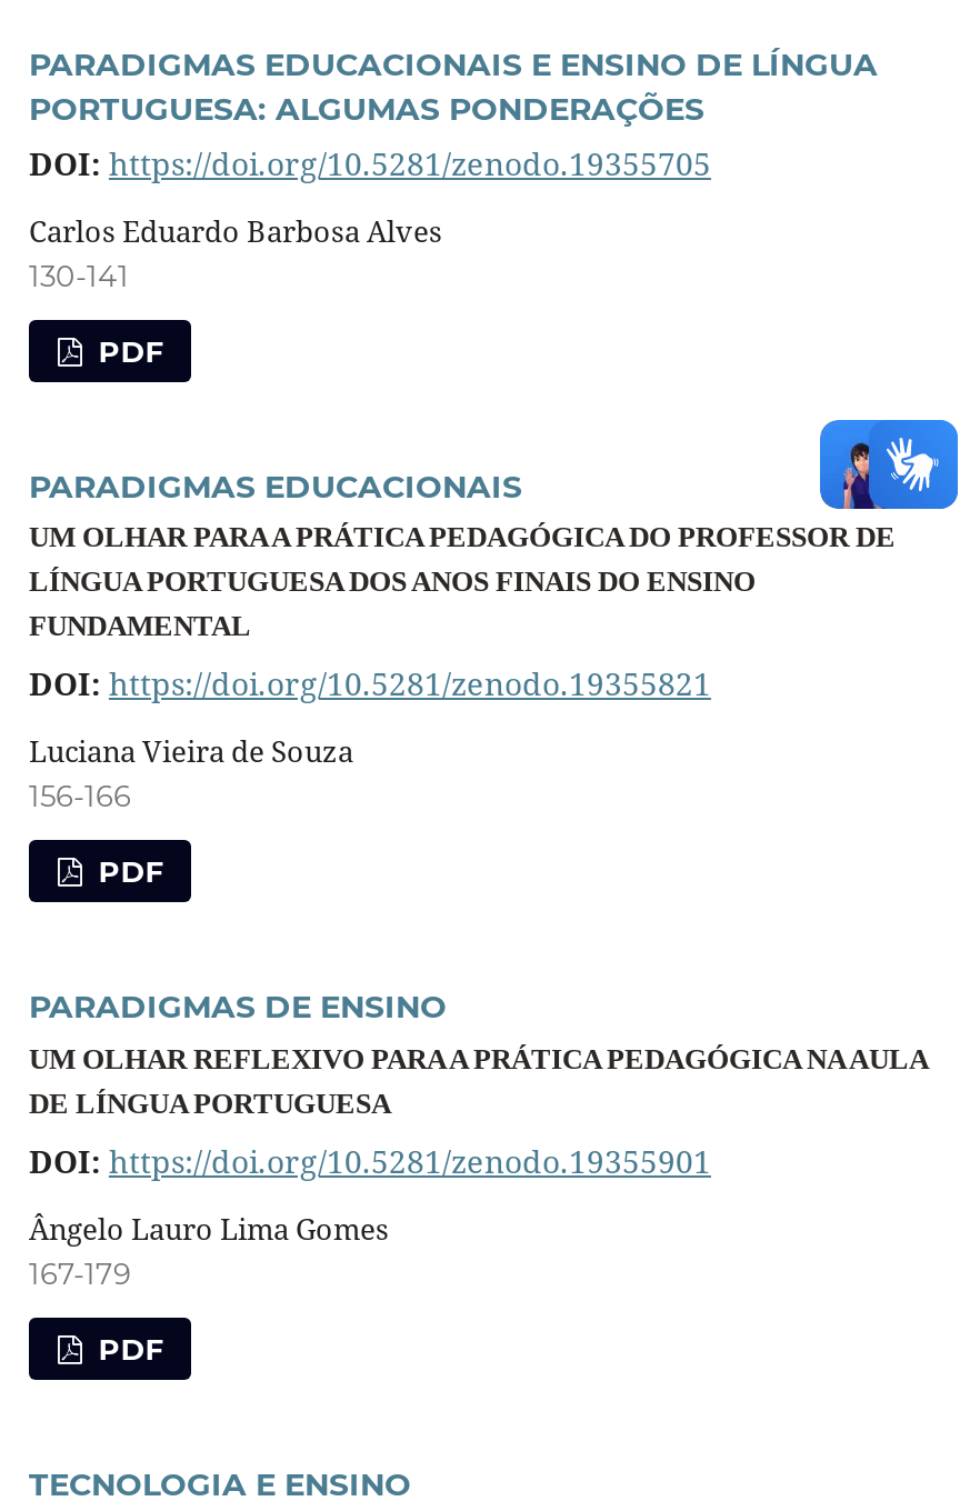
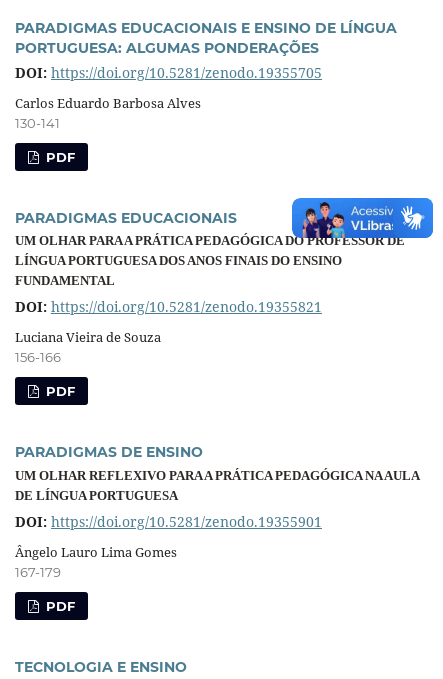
- [image]
+ [image]
